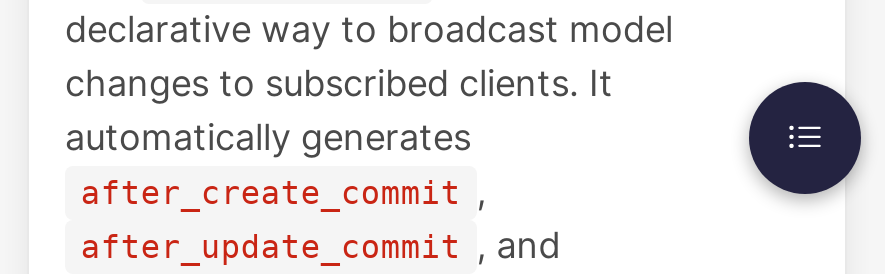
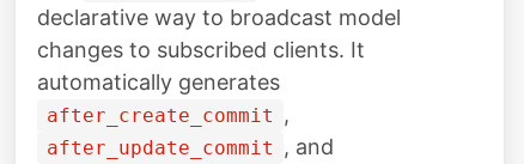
- [image]
